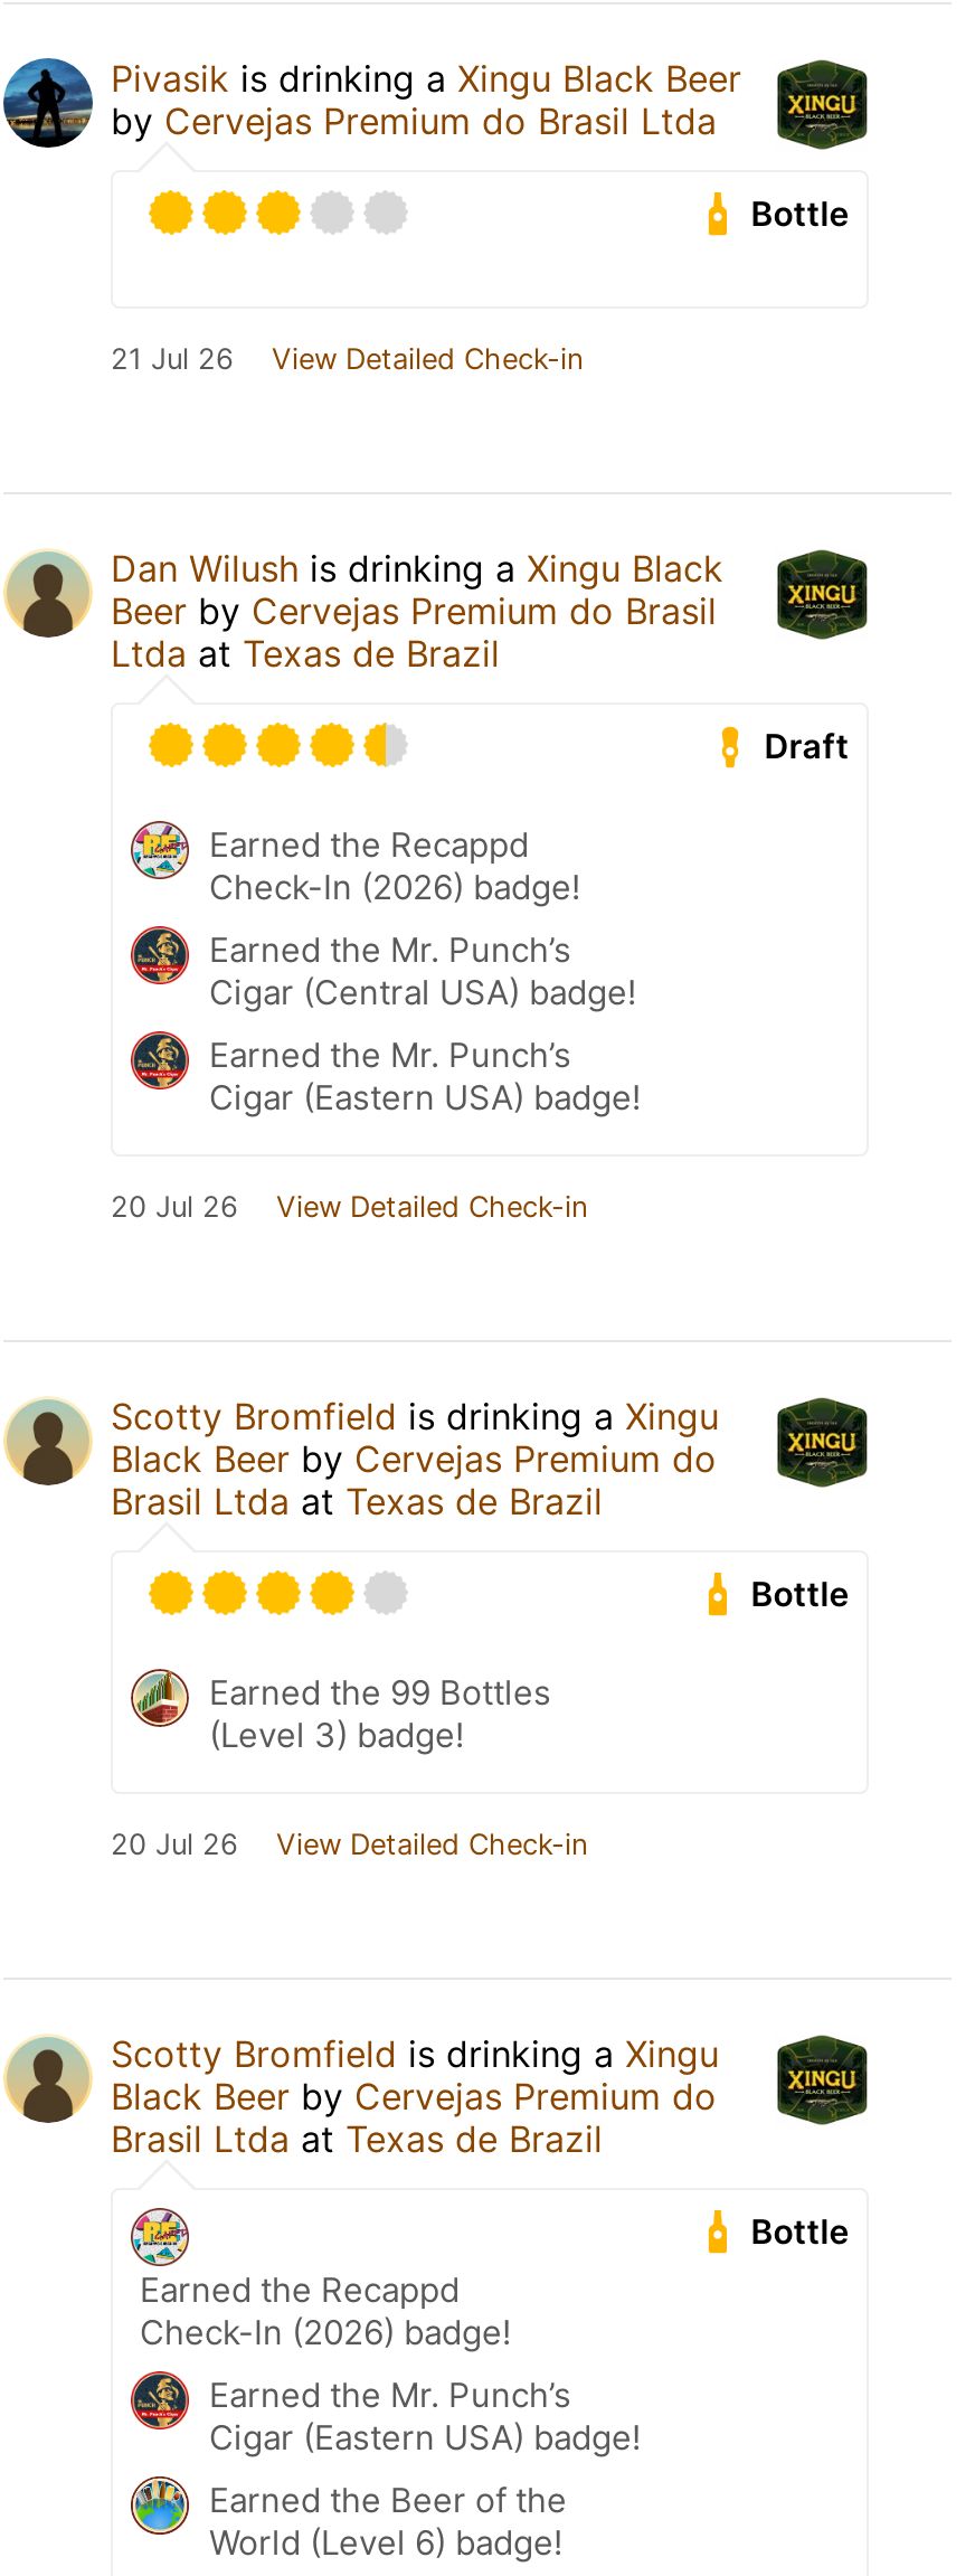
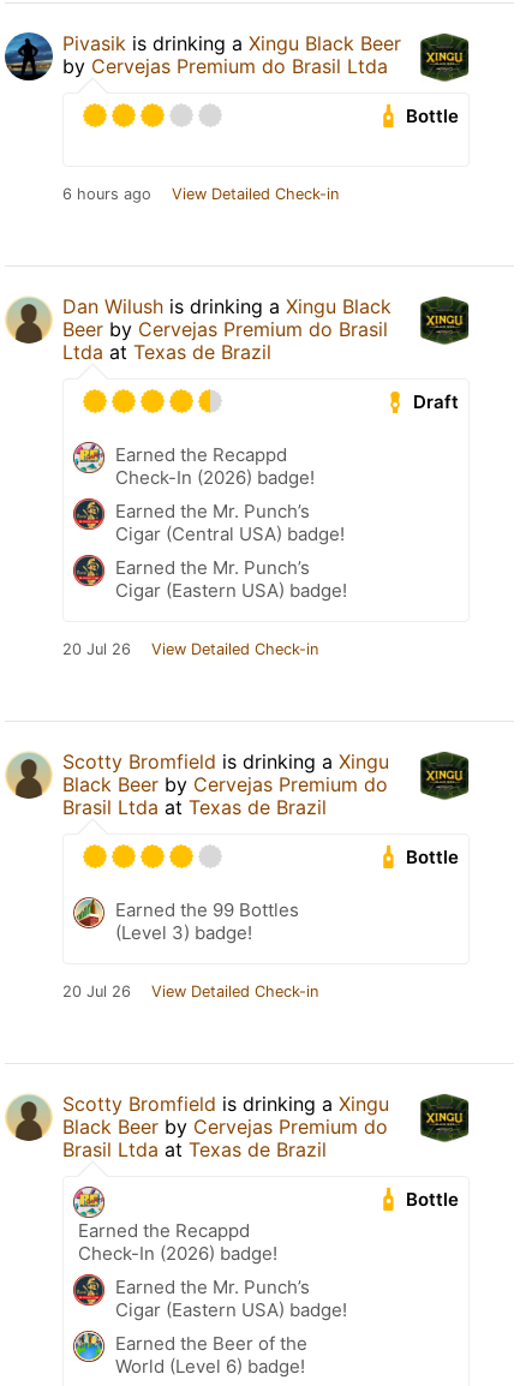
- 21 Jul 26 View Detailed Check-in
+ 6 hours ago View Detailed Check-in
